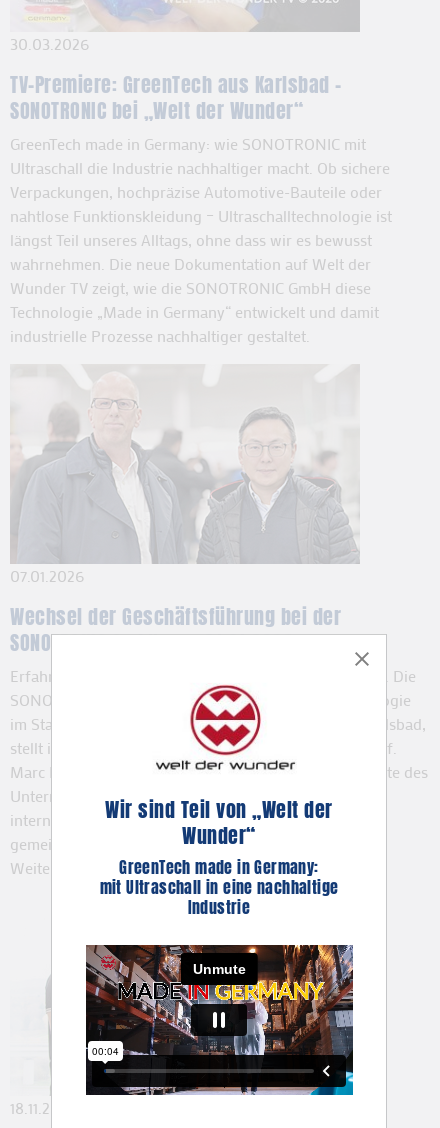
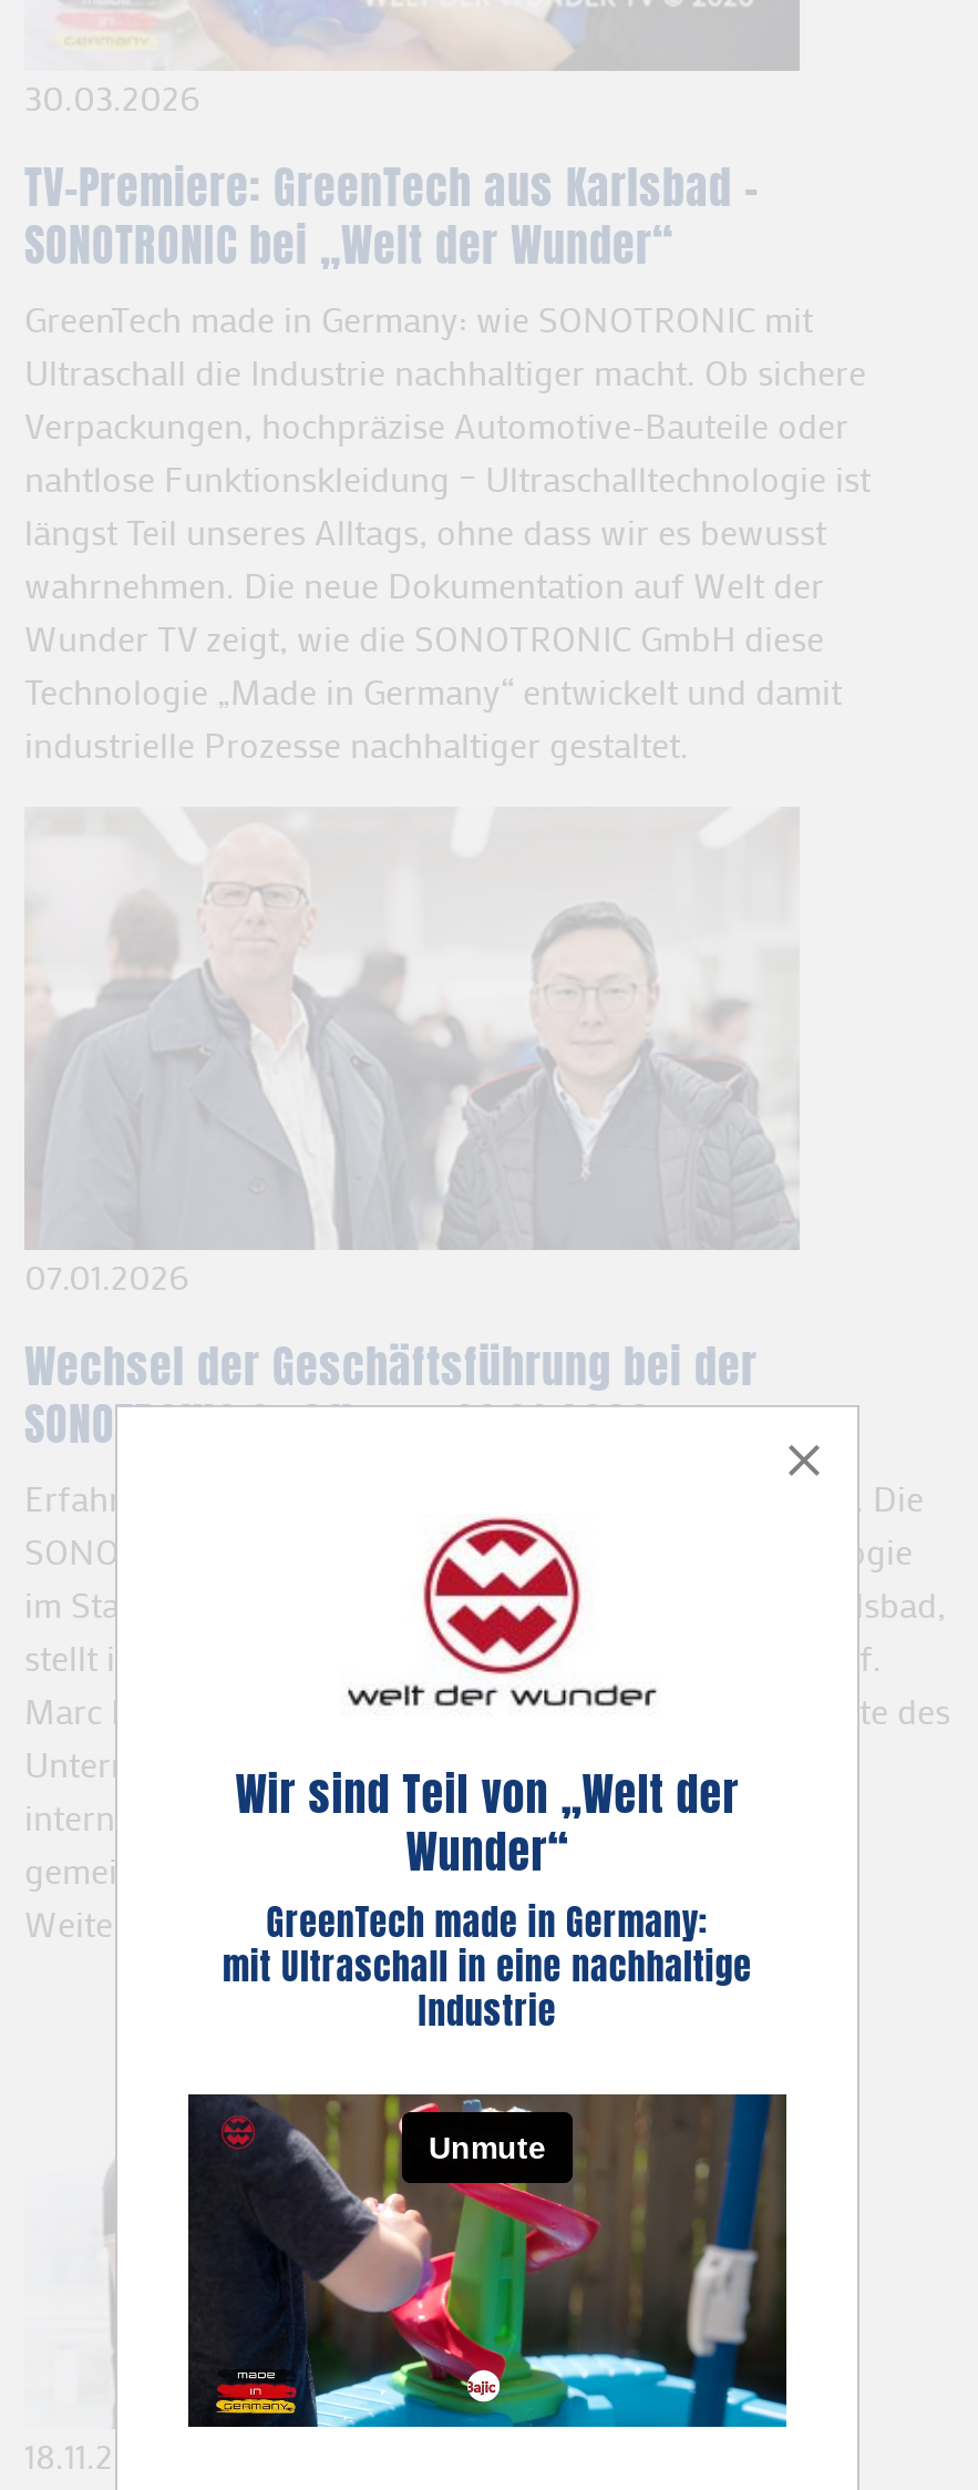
- [image]
+ [image]
